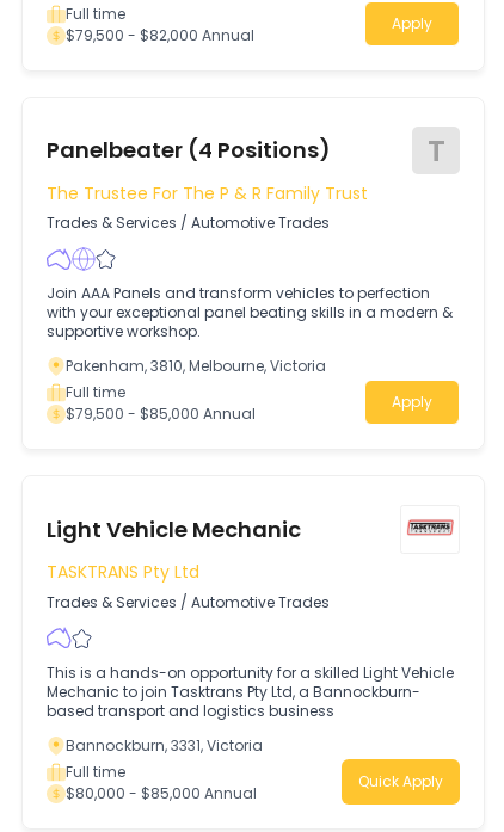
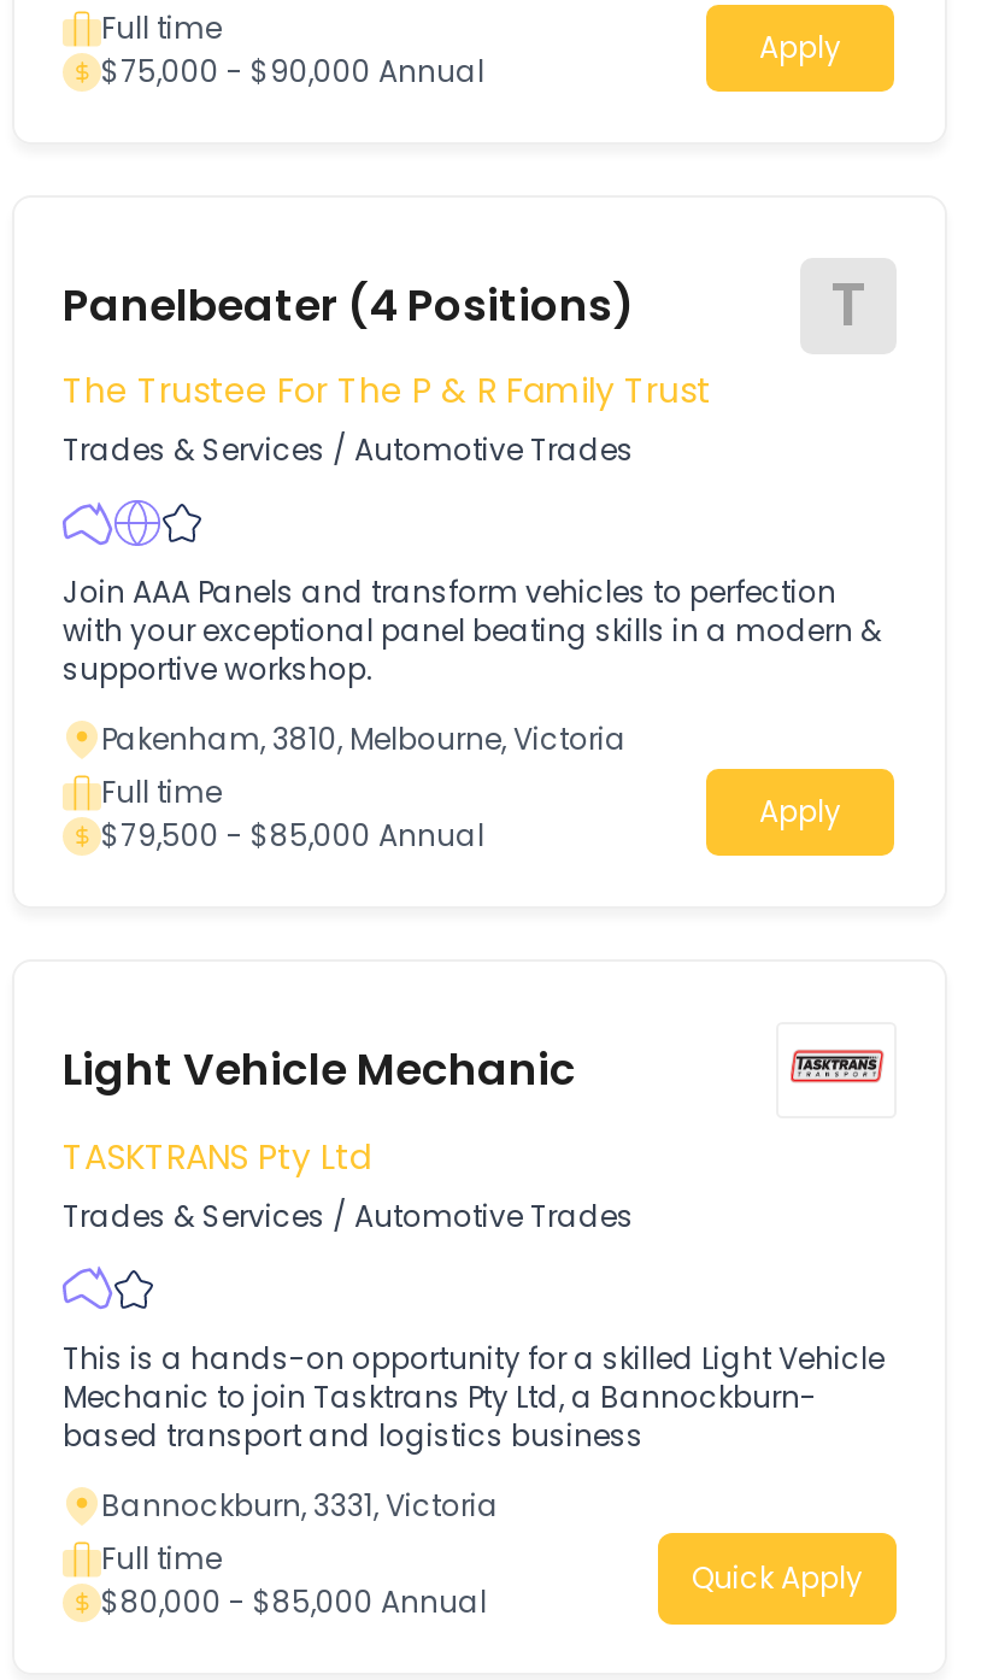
- $79,500 - $82,000 Annual
+ $75,000 - $90,000 Annual
